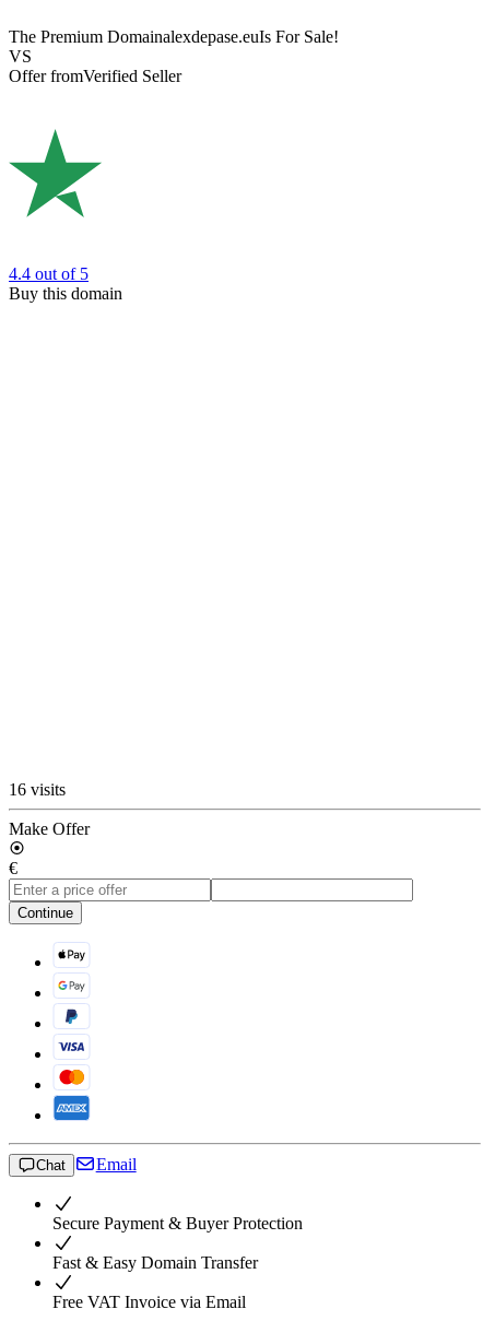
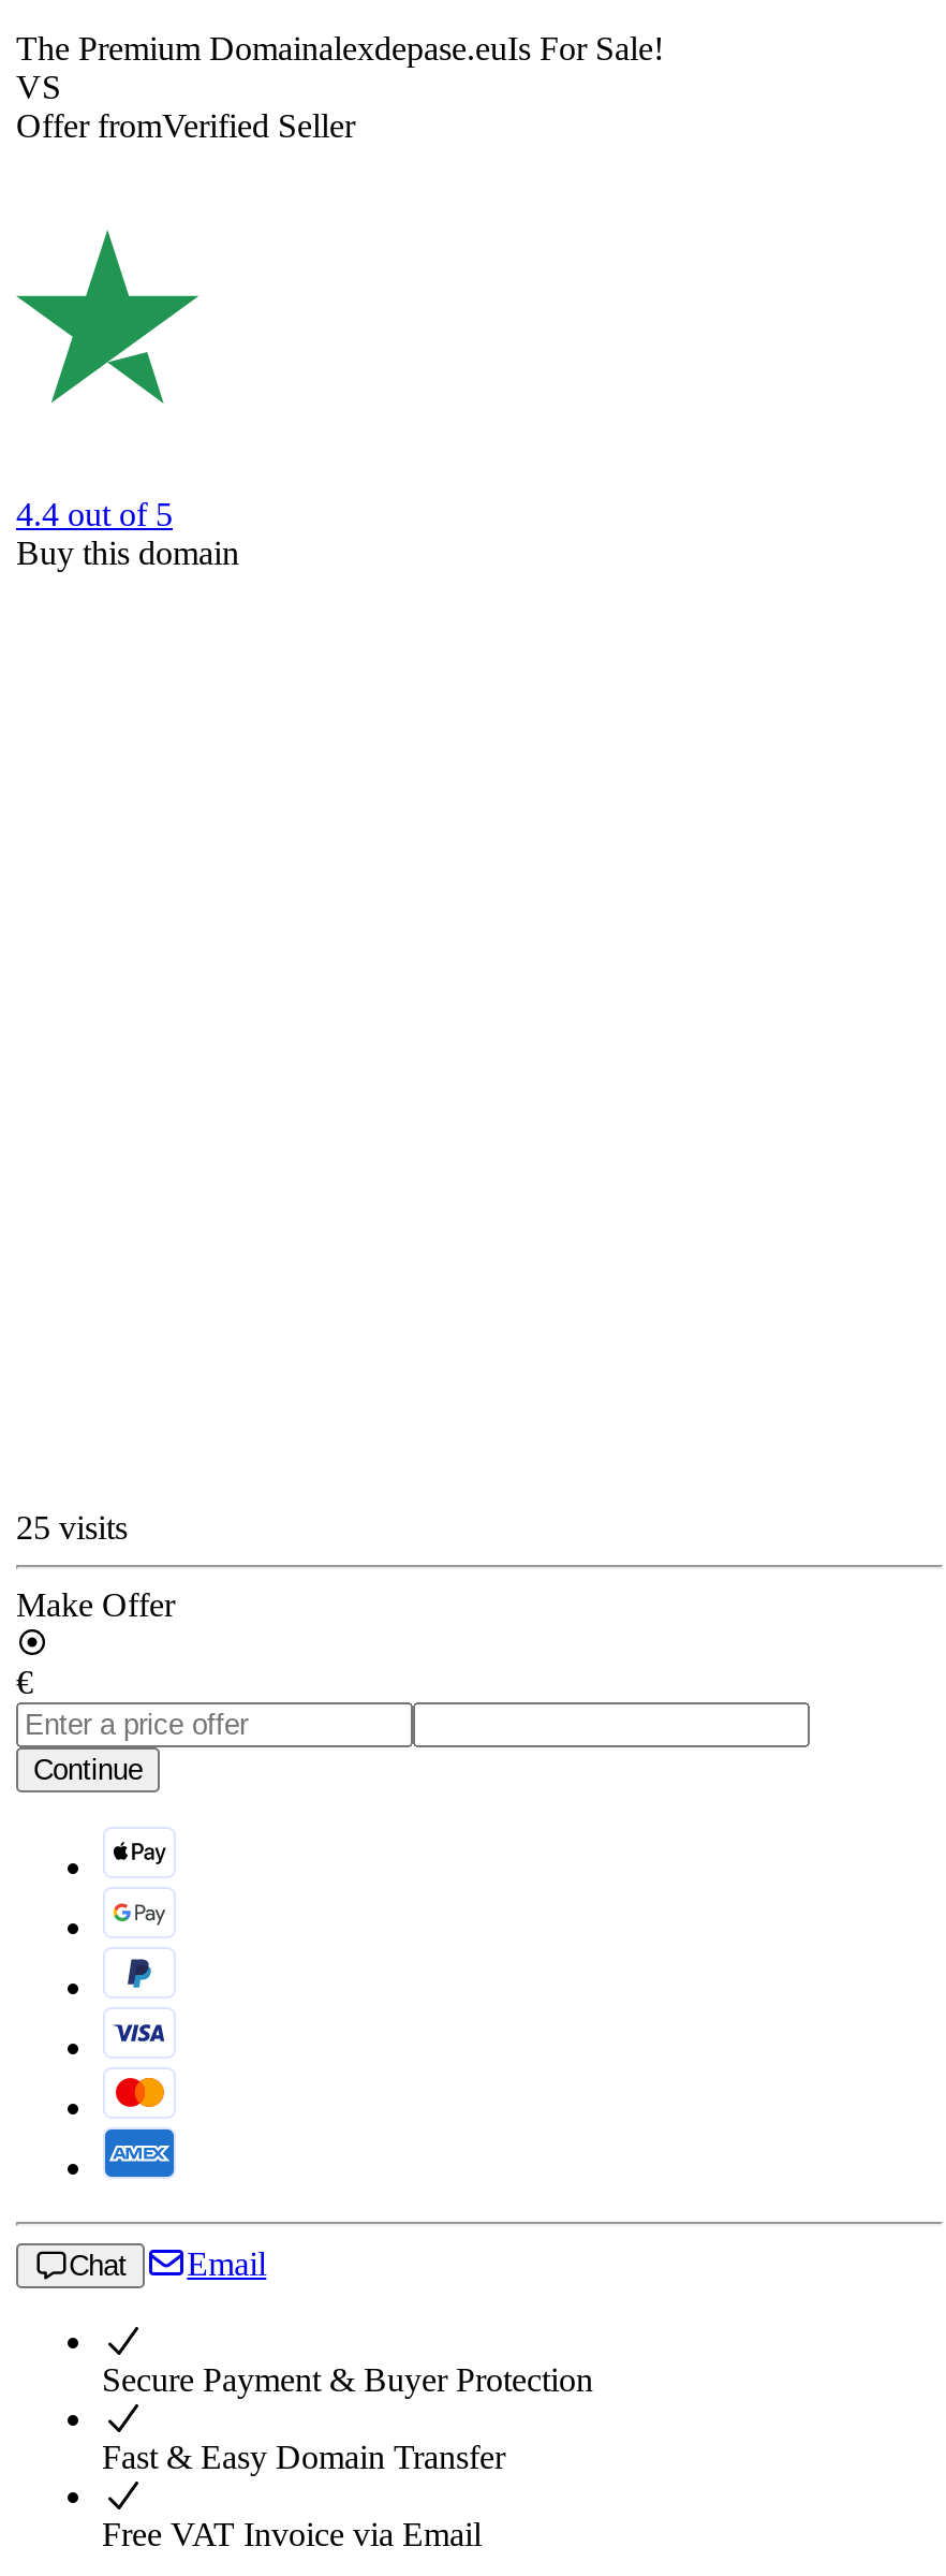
- 16 visits
+ 25 visits
